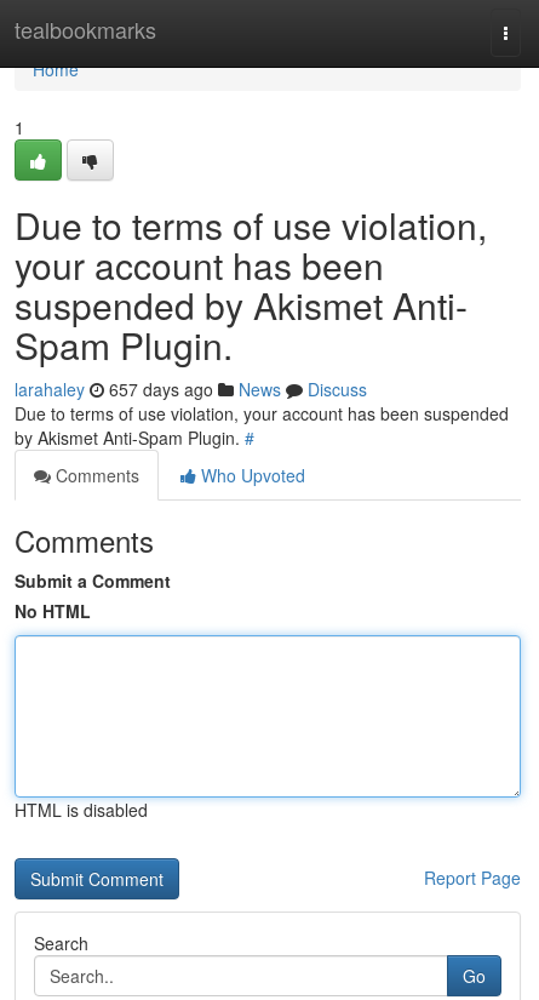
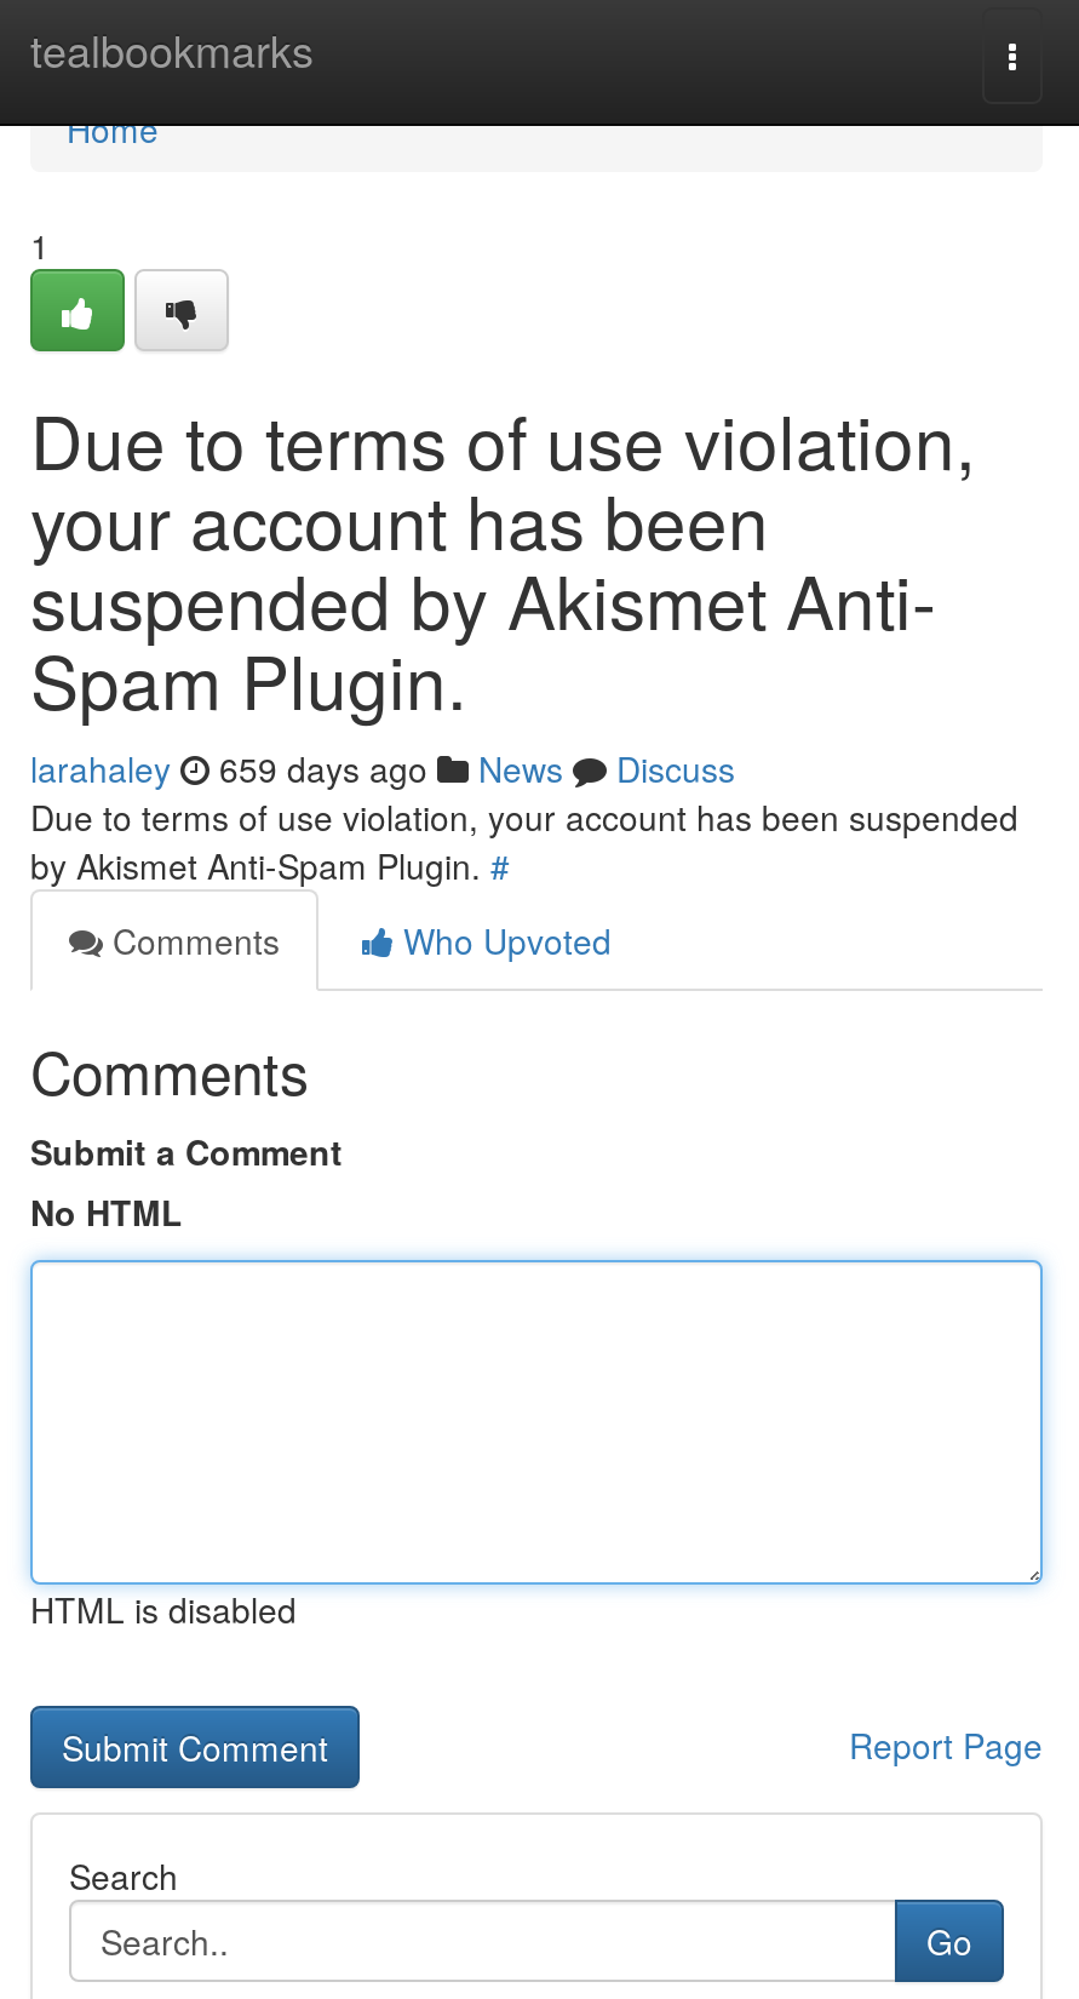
- larahaley 657 days ago News Discuss
+ larahaley 659 days ago News Discuss
